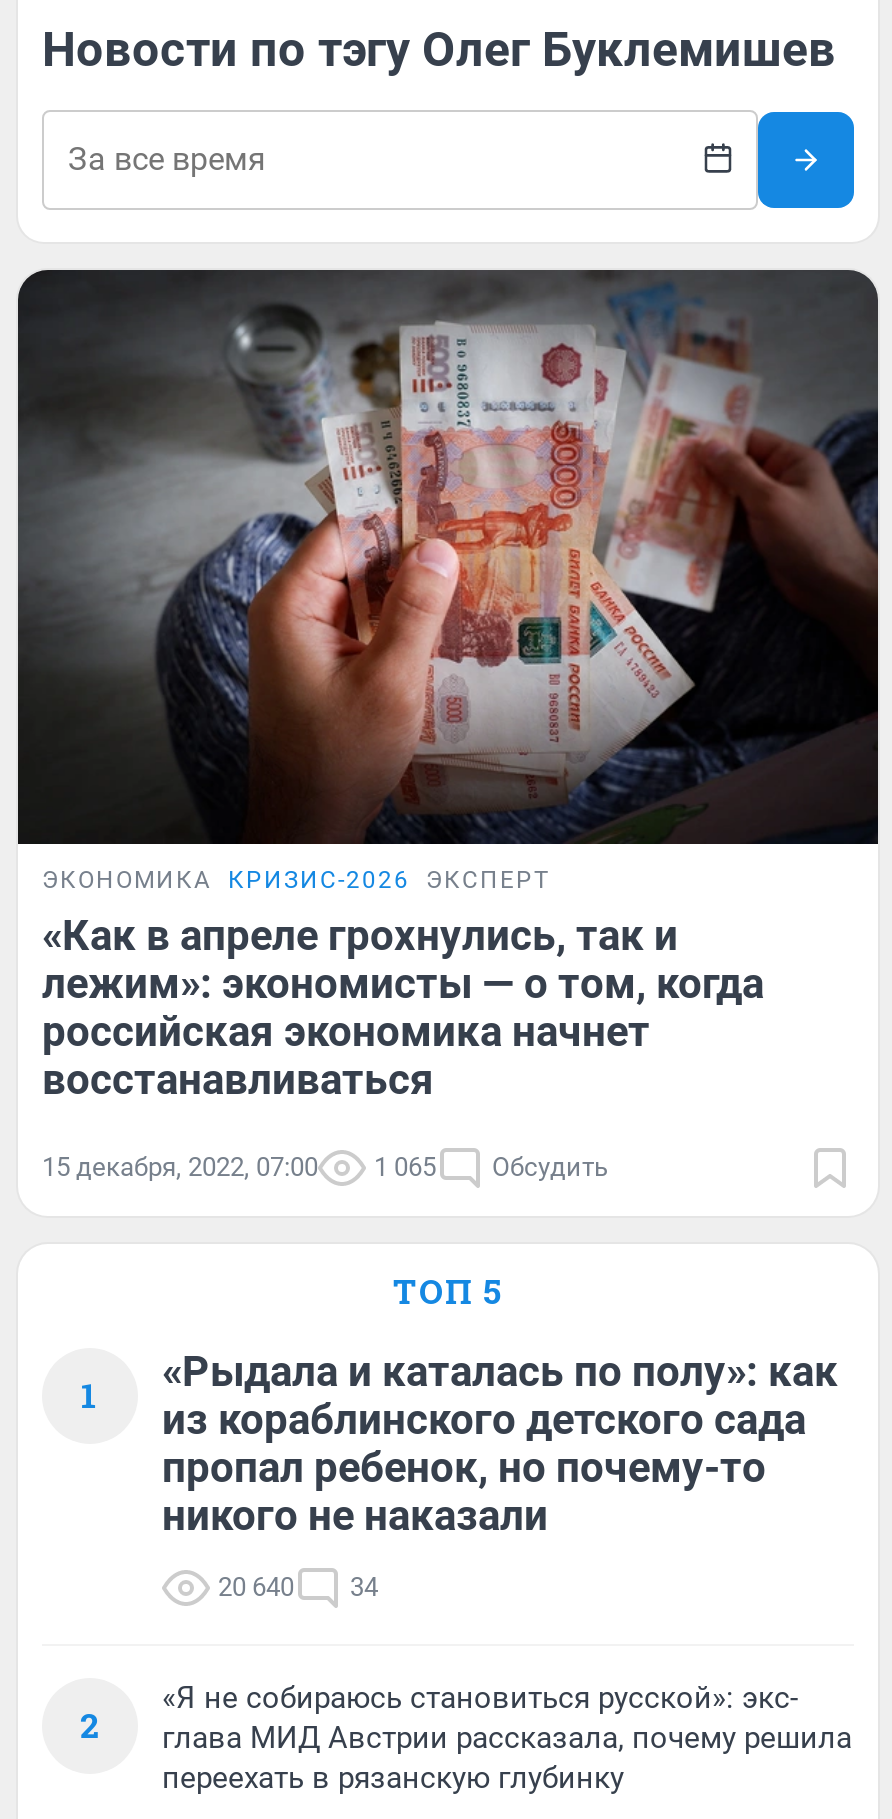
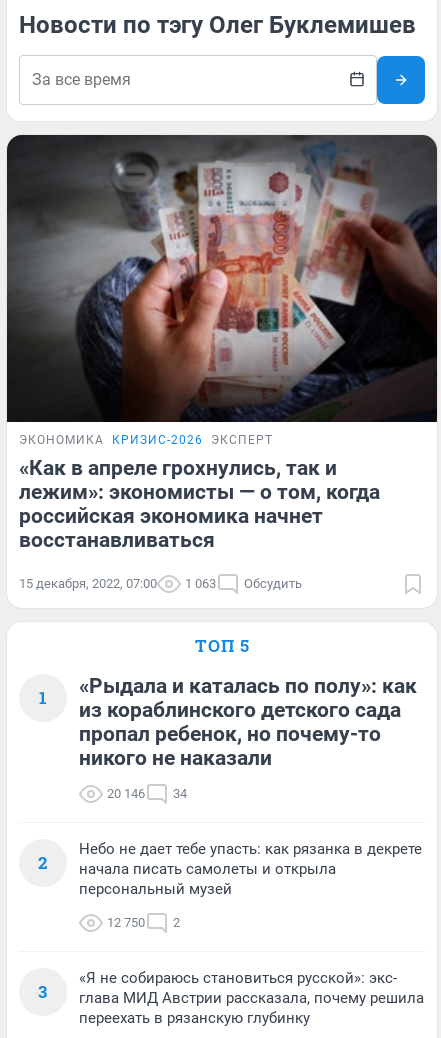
- 15 декабря, 2022, 07:00 1 065 Обсудить
+ 15 декабря, 2022, 07:00 1 063 Обсудить

- 20 640 34
+ 20 146 34

+ Небо не дает тебе упасть: как рязанка в декрете
+ начала писать самолеты и открыла
+ персональный музей
+ 12 750
+ 2
+ 3
